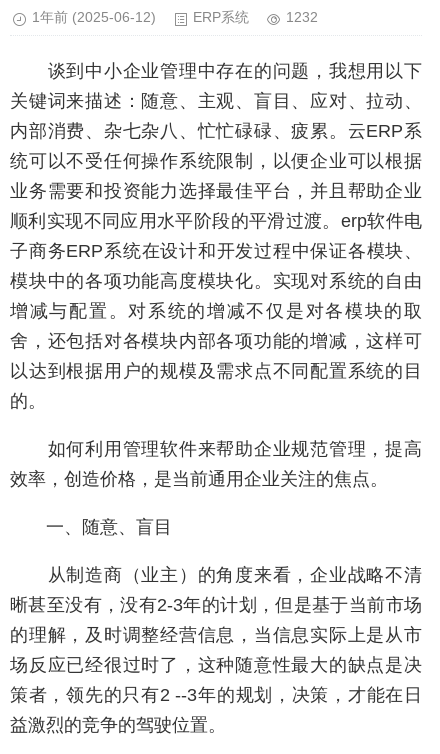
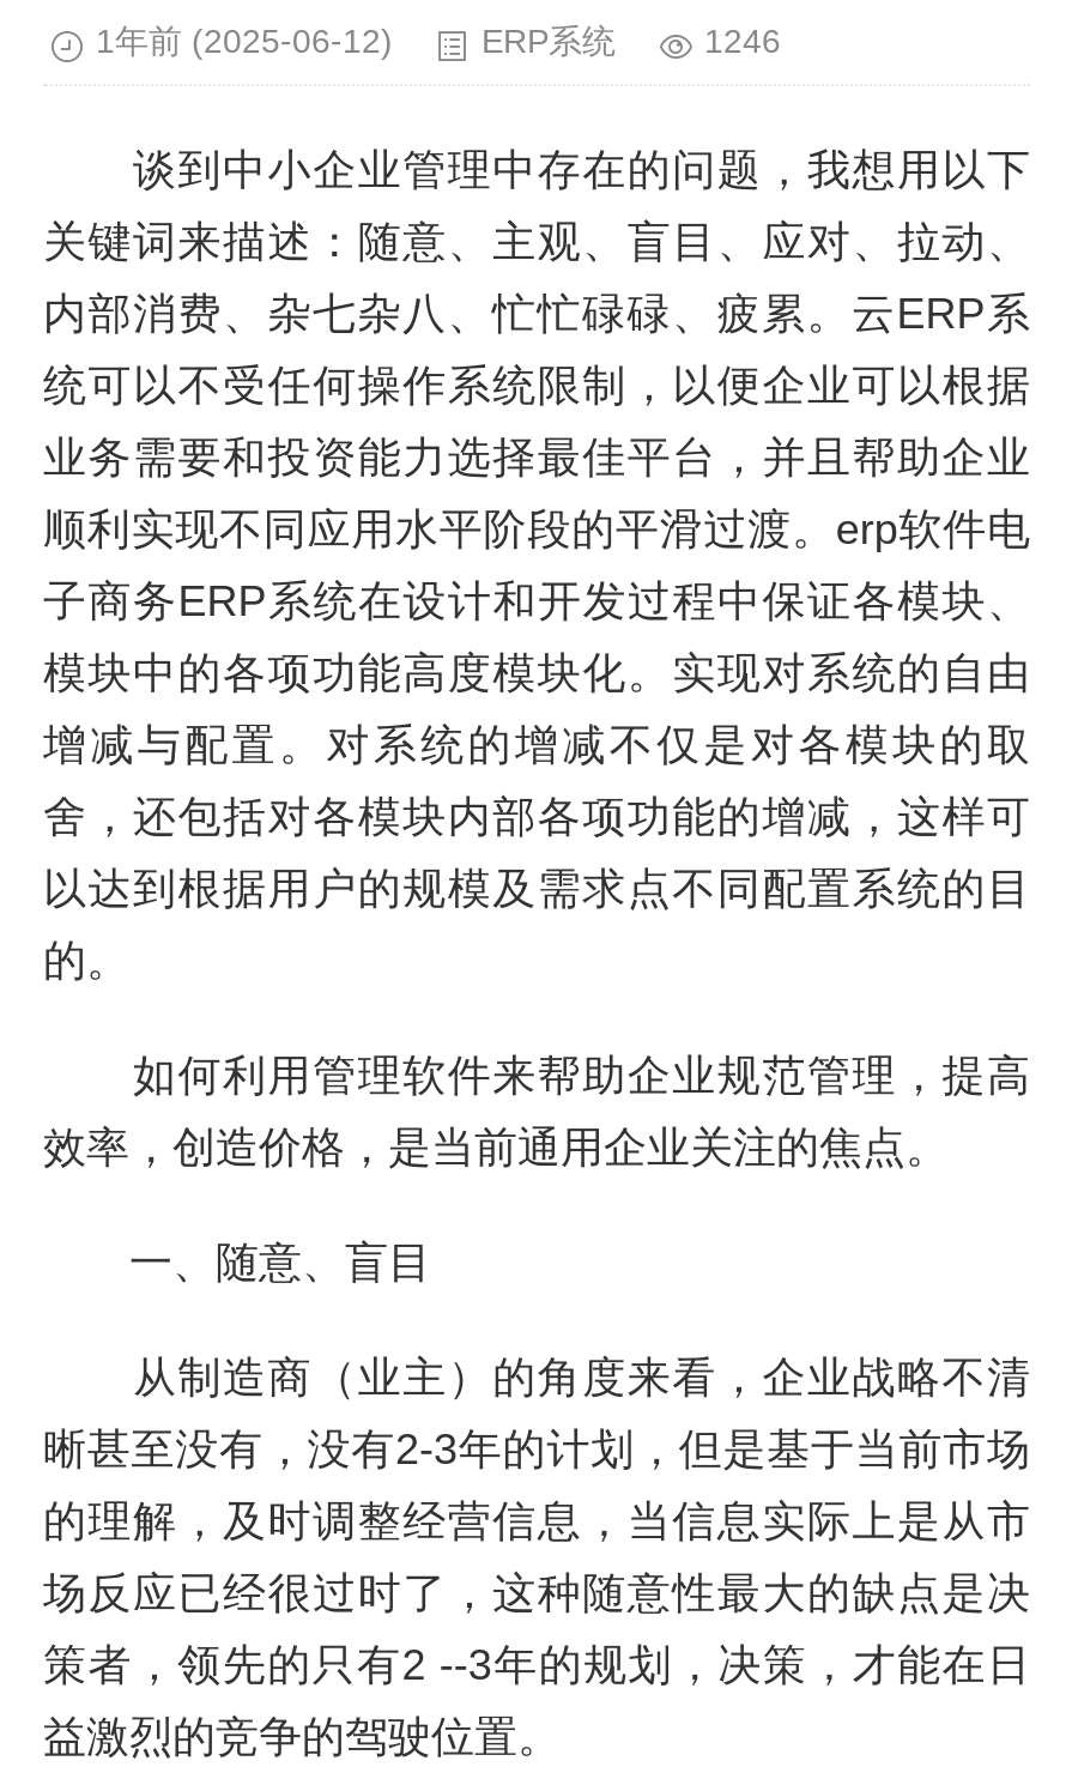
- 1232
+ 1246
